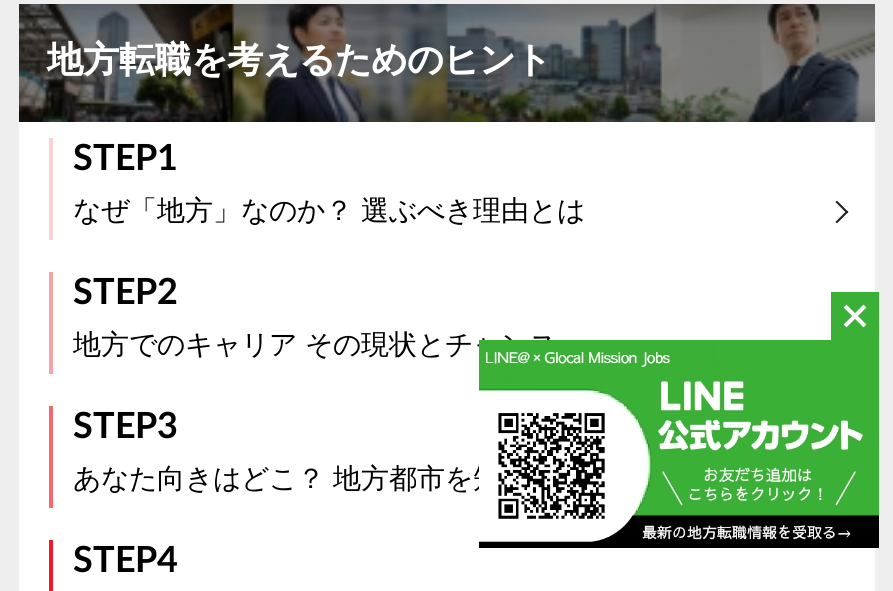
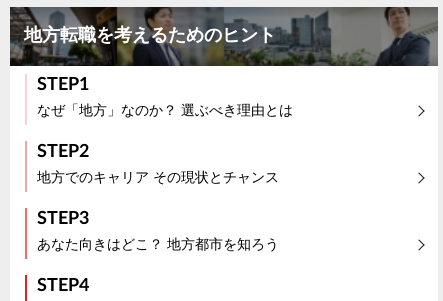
- [image]
